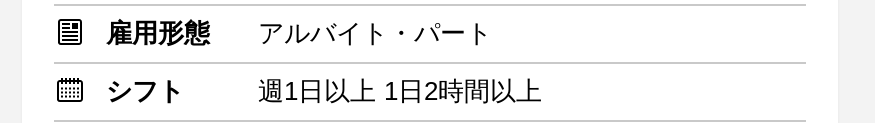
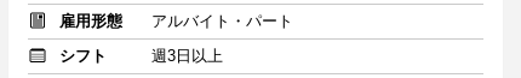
- 週1日以上 1日2時間以上
+ 週3日以上
